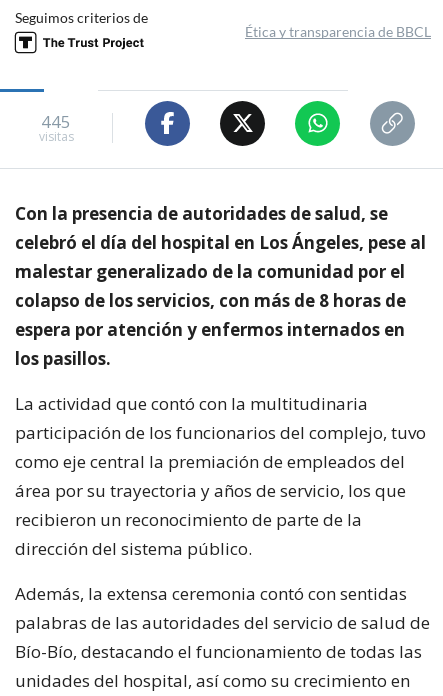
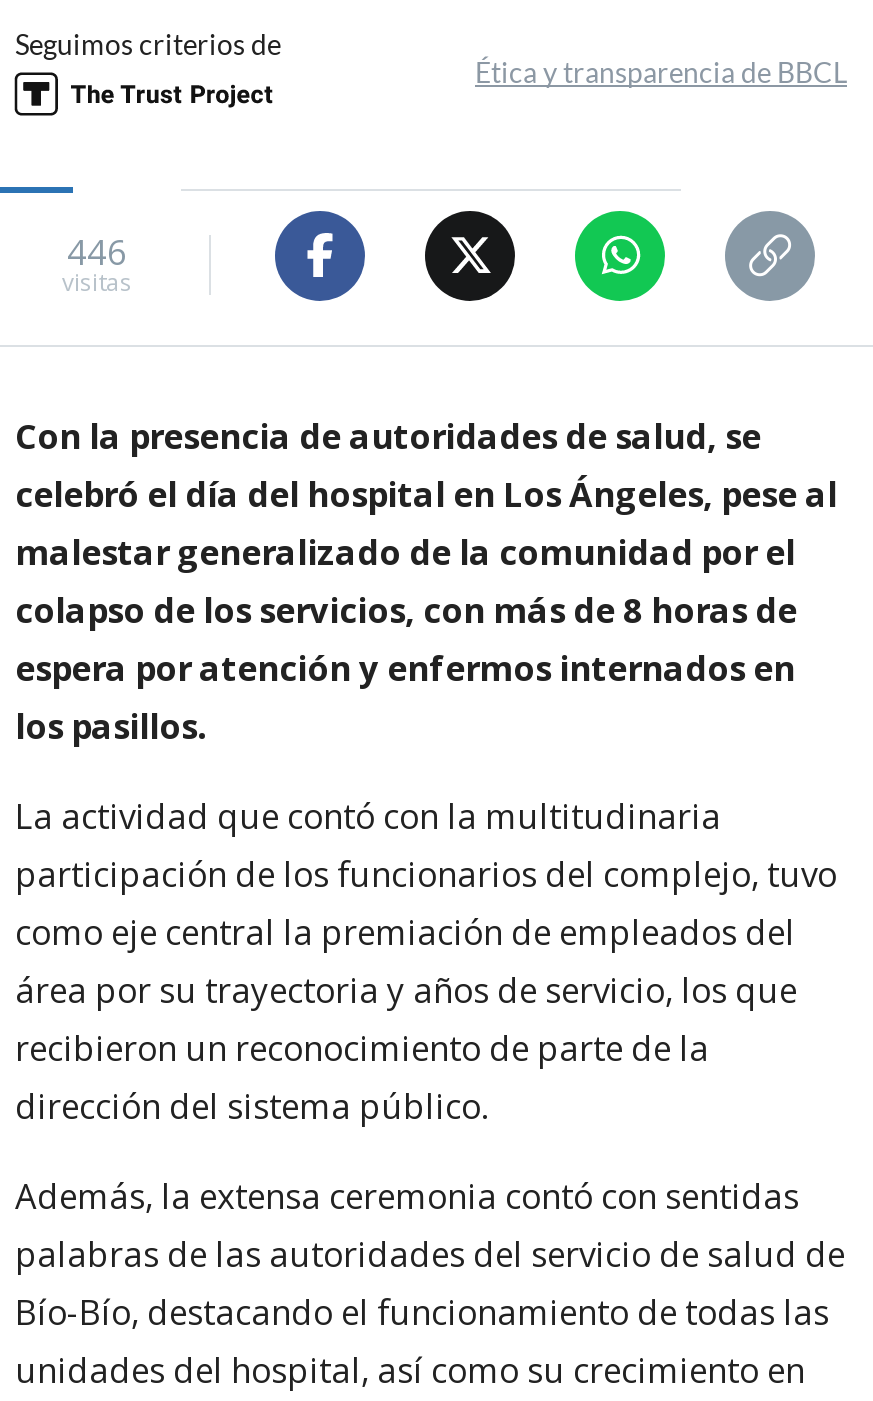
- 445
+ 446
